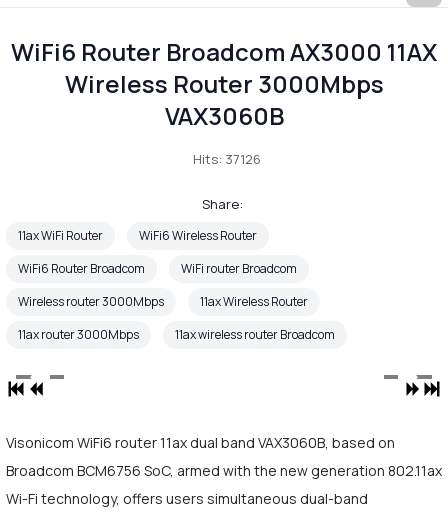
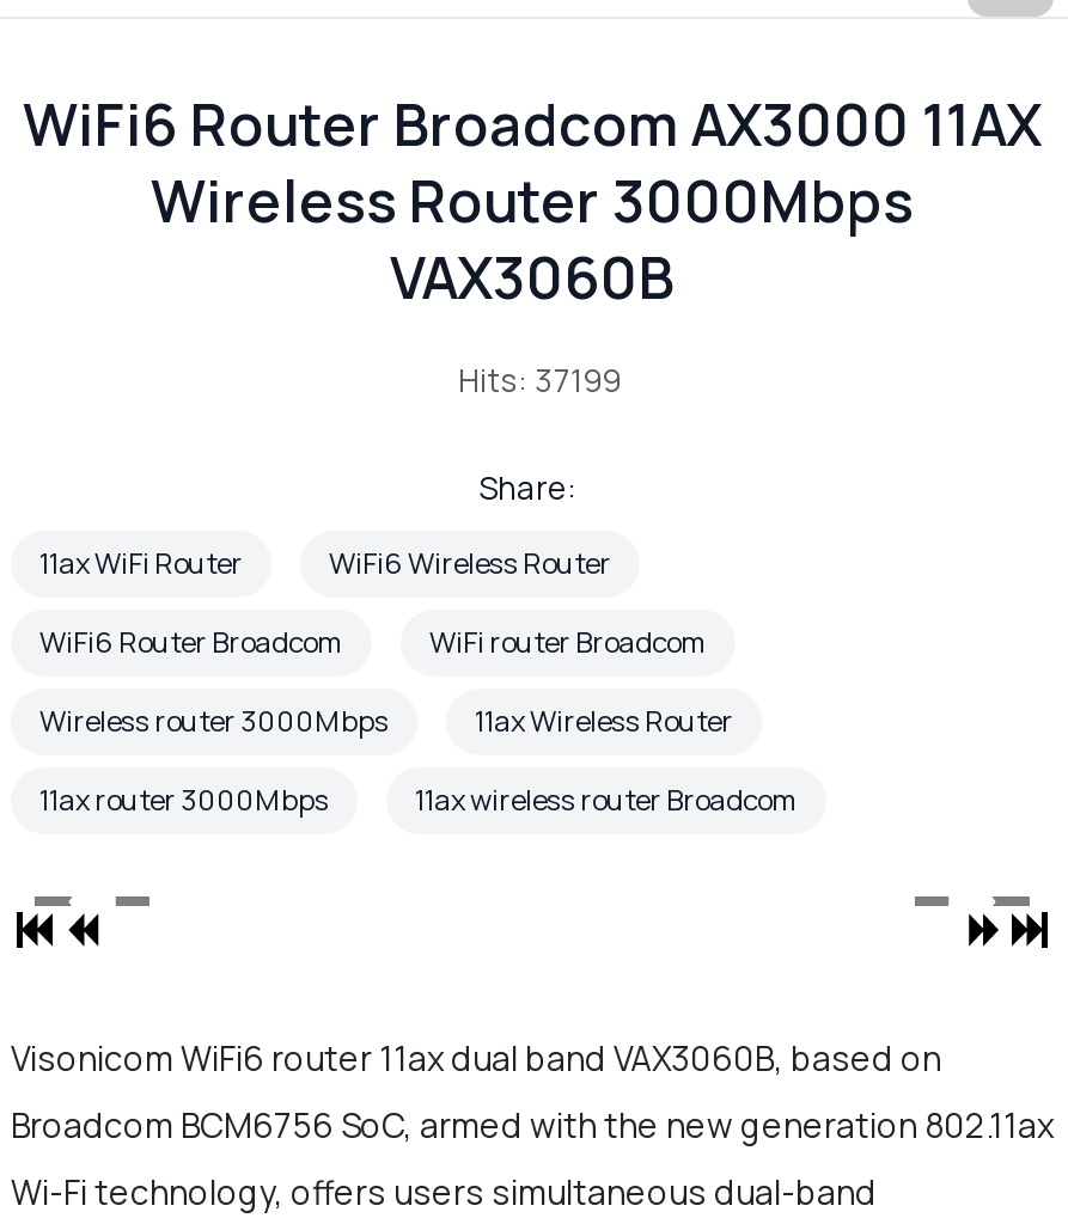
- Hits: 37126
+ Hits: 37199
